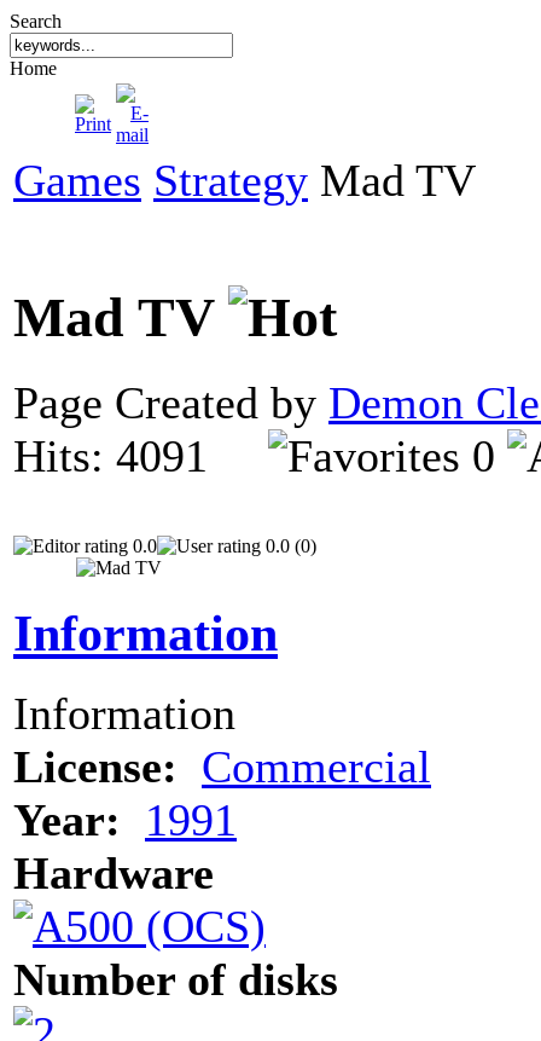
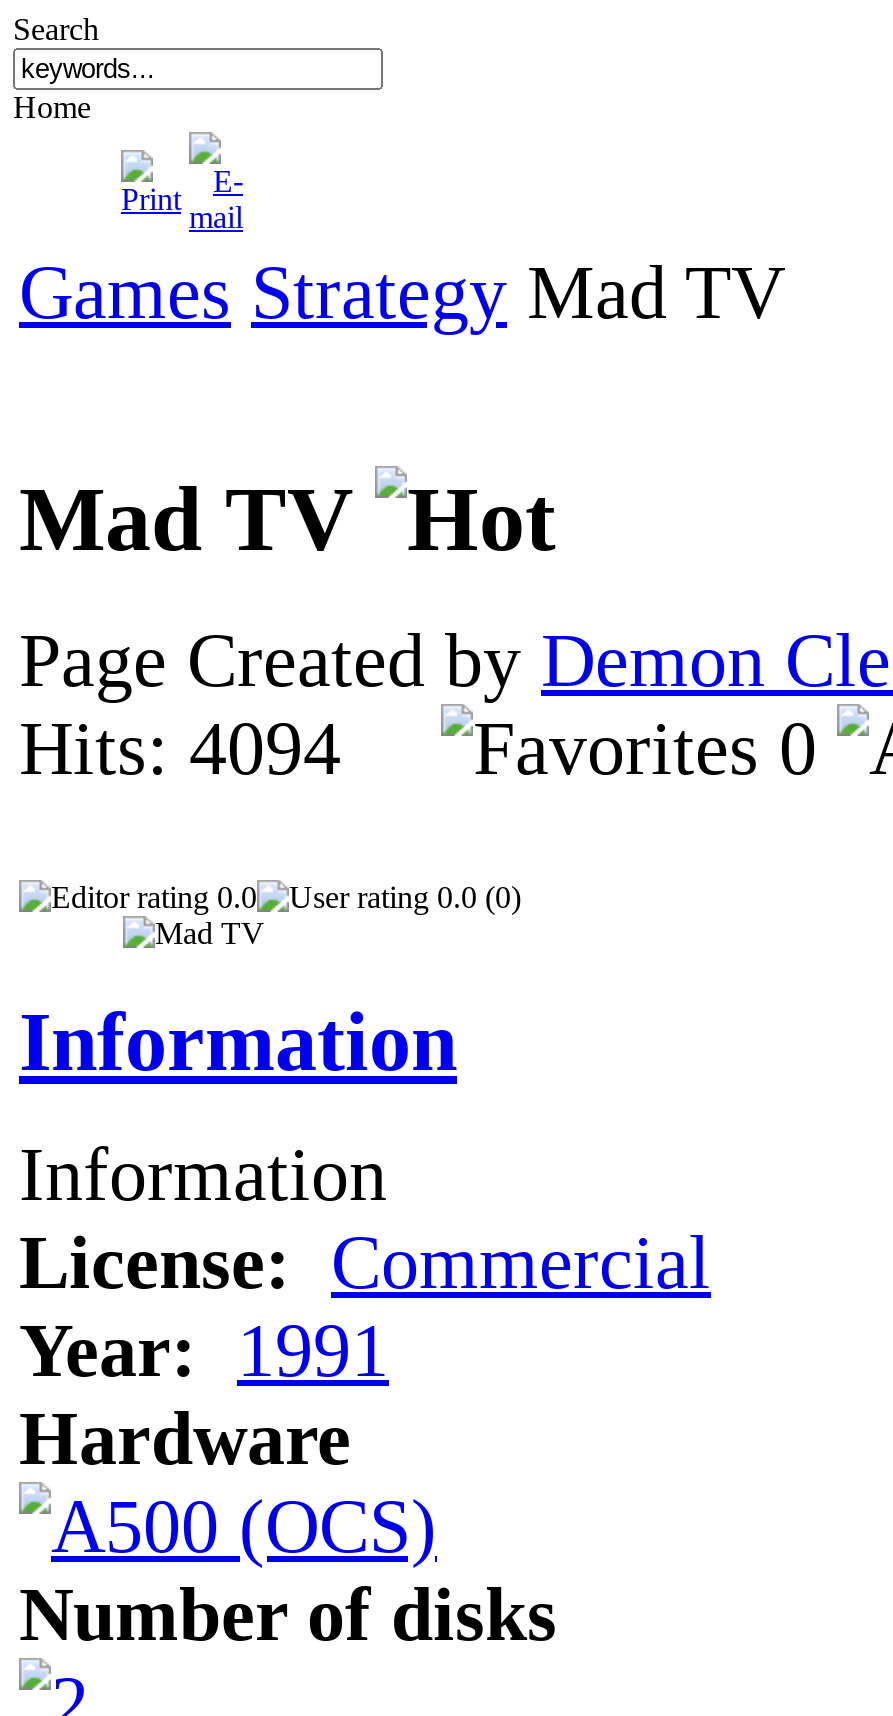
- Hits: 4091
+ Hits: 4094
